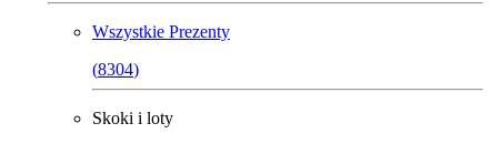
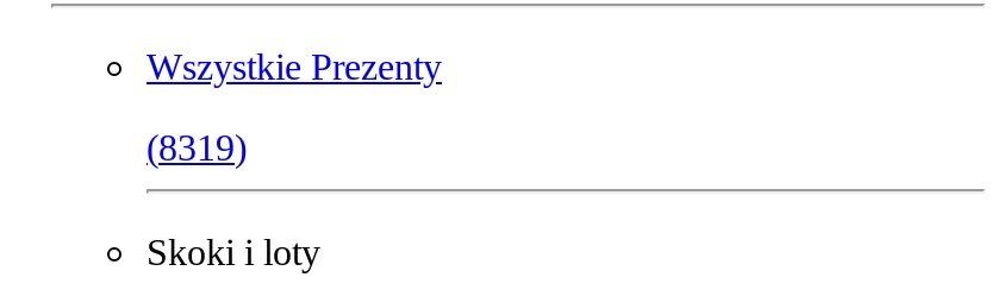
- (8304)
+ (8319)
